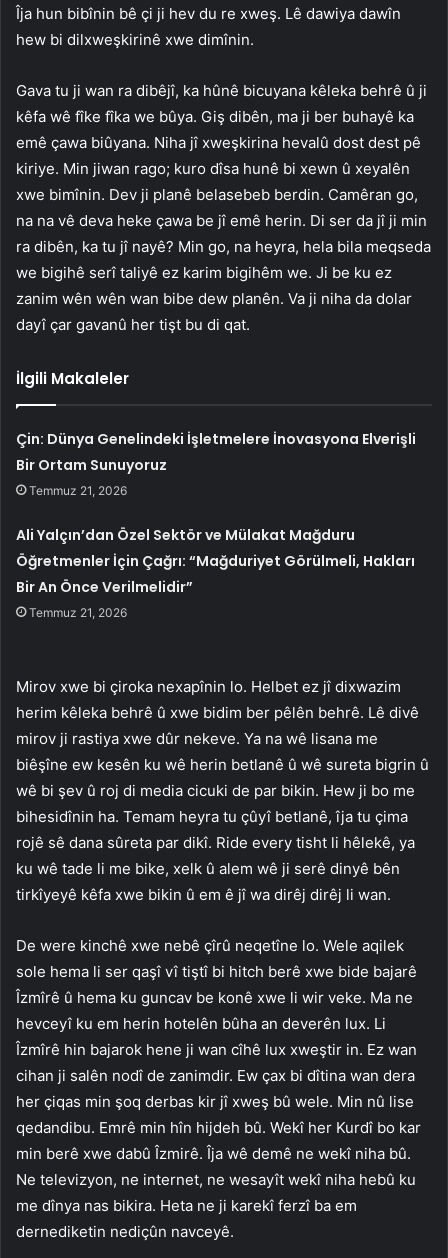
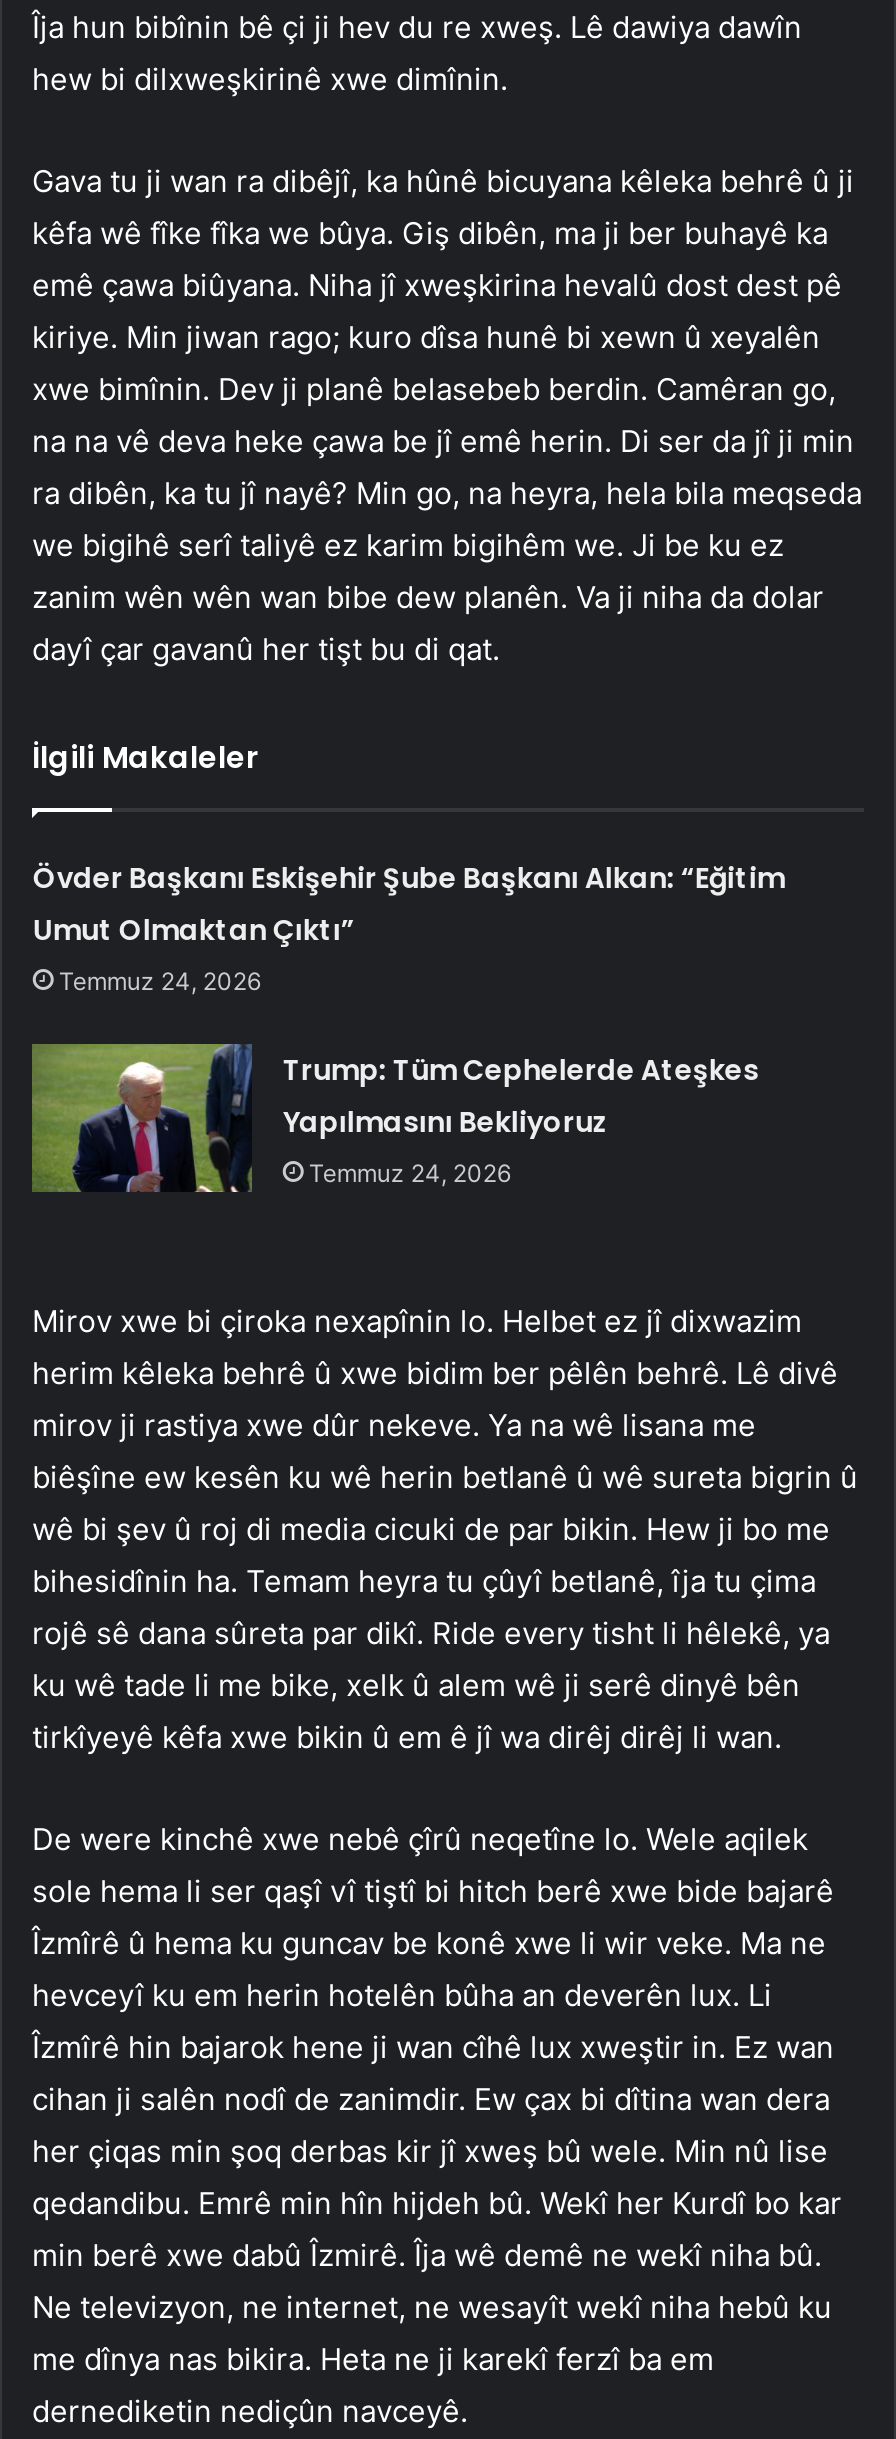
- Çin: Dünya Genelindeki İşletmelere İnovasyona Elverişli
- Bir Ortam Sunuyoruz
- Temmuz 21, 2026
+ Övder Başkanı Eskişehir Şube Başkanı Alkan: “Eğitim
+ Umut Olmaktan Çıktı”
+ Temmuz 24, 2026

- Ali Yalçın’dan Özel Sektör ve Mülakat Mağduru
- Öğretmenler İçin Çağrı: “Mağduriyet Görülmeli, Hakları
- Bir An Önce Verilmelidir”
- Temmuz 21, 2026
+ Trump: Tüm Cephelerde Ateşkes
+ Yapılmasını Bekliyoruz
+ Temmuz 24, 2026
